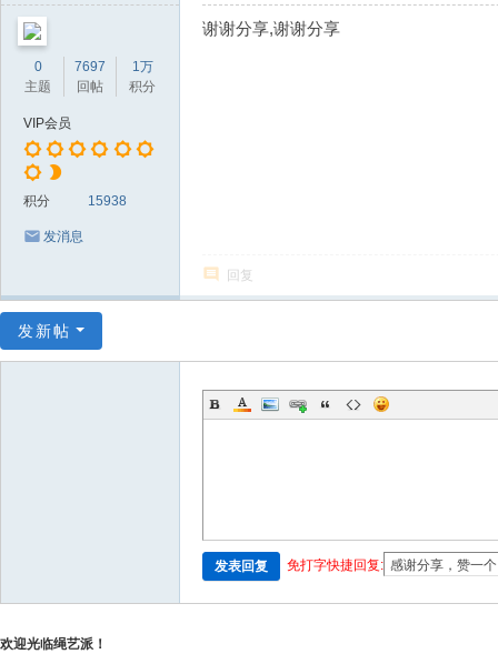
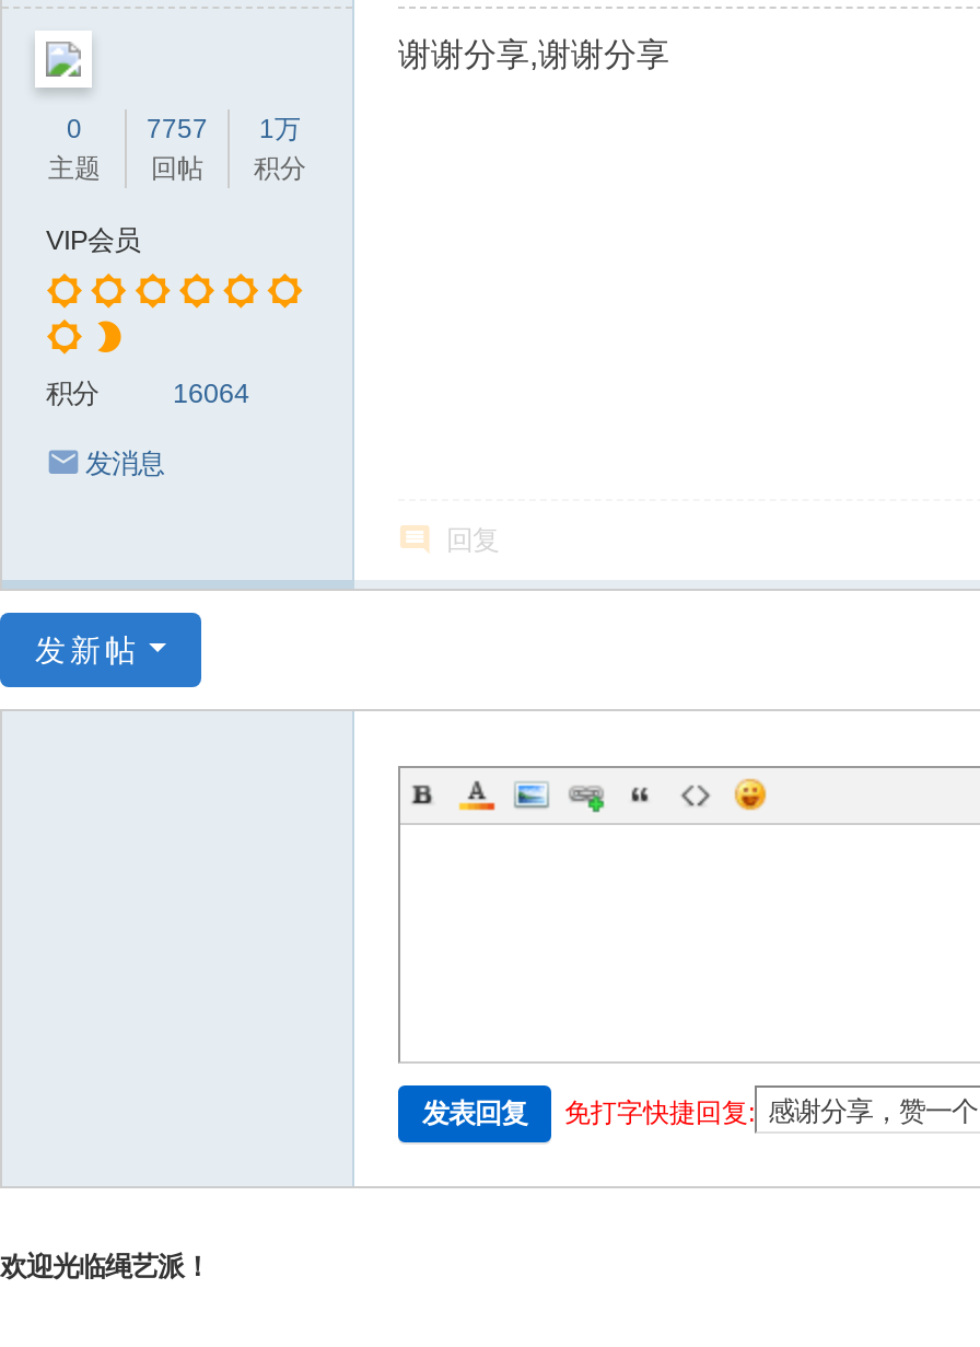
- 7697 1万
+ 7757 1万

- 15938
+ 16064
